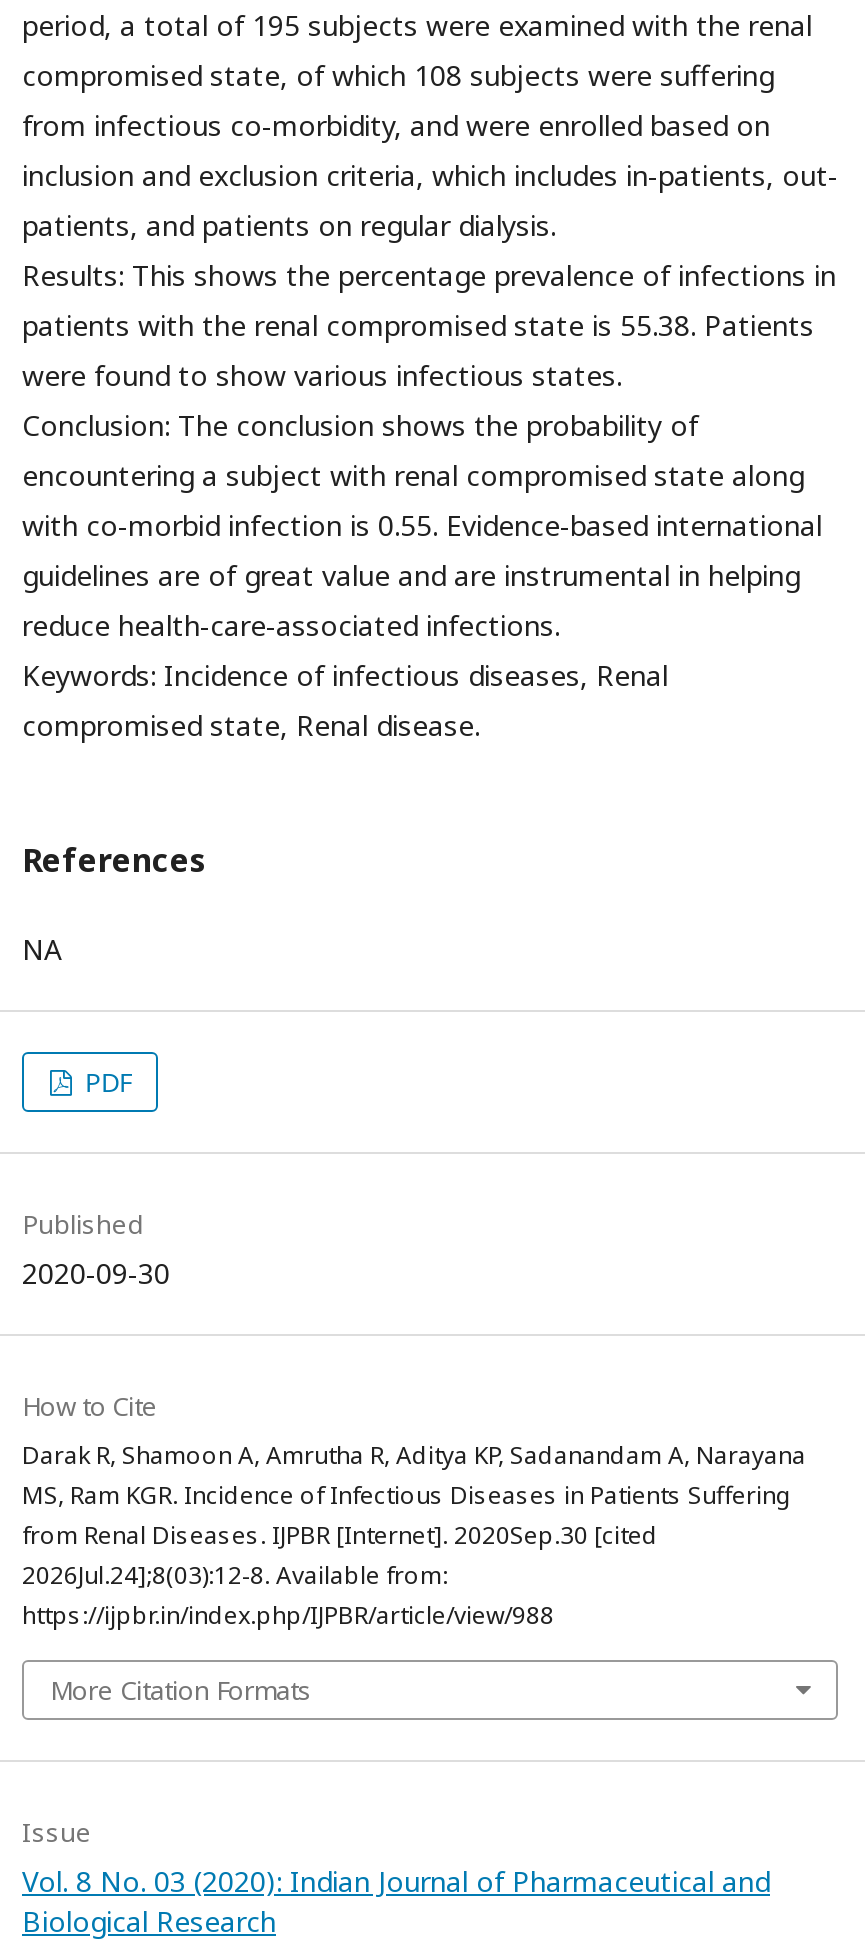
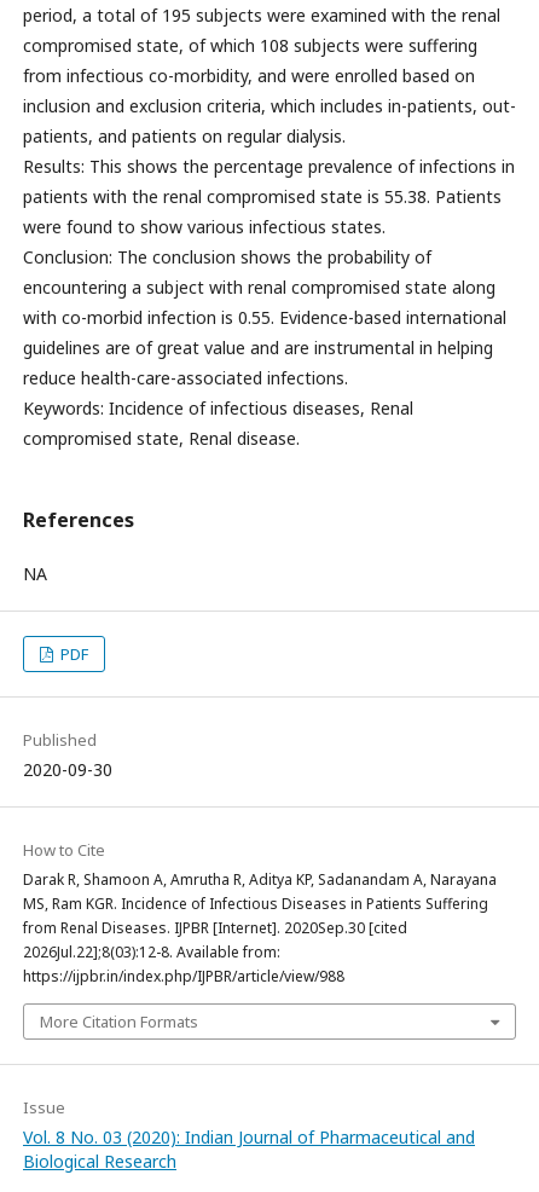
- 2026Jul.24];8(03):12-8. Available from:
+ 2026Jul.22];8(03):12-8. Available from:
